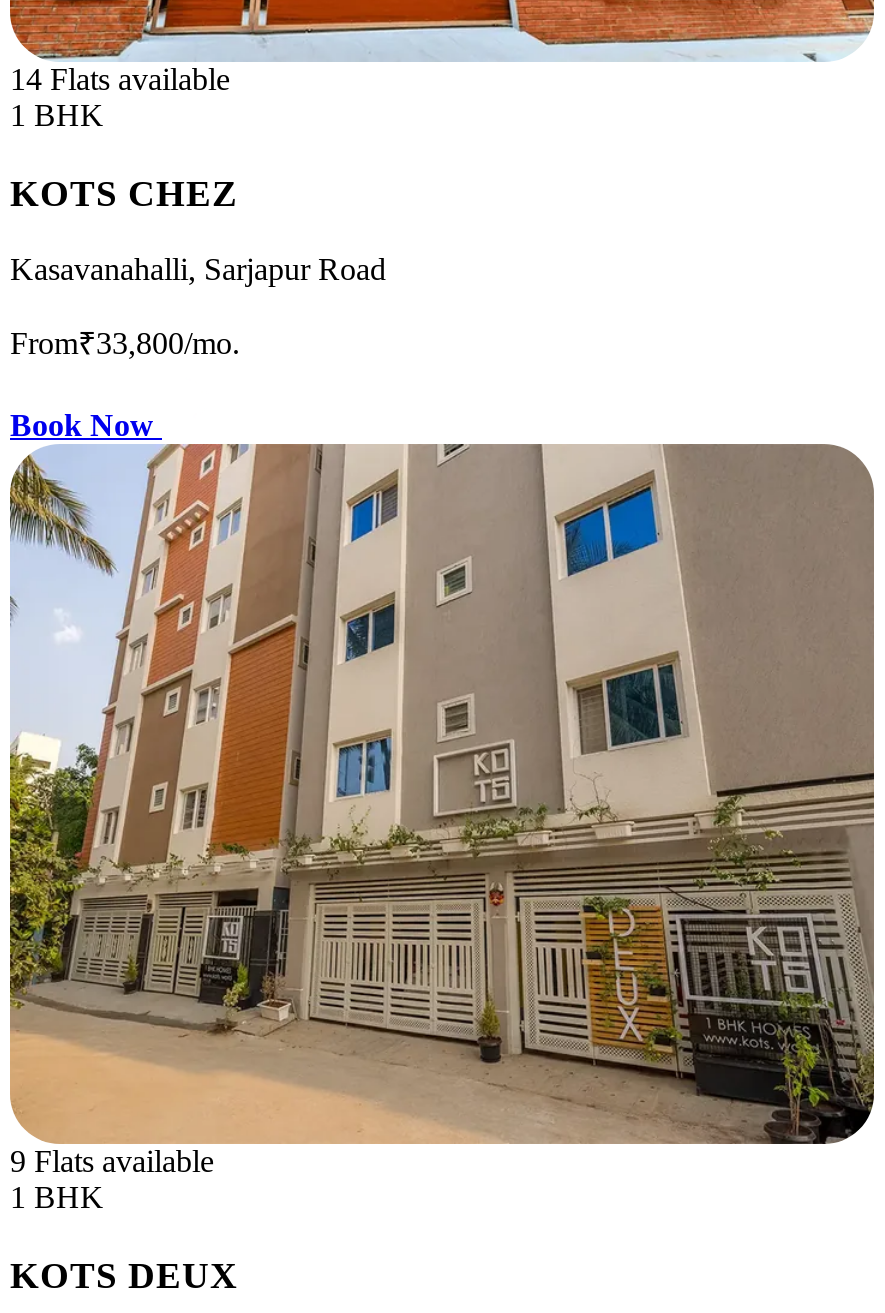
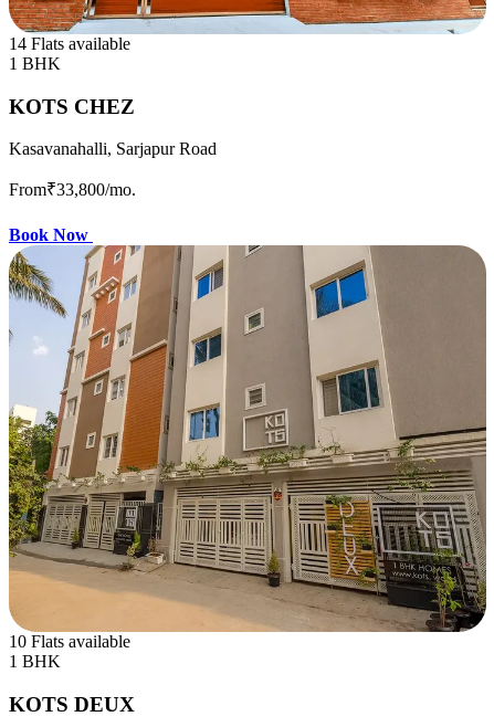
- 9 Flats available
+ 10 Flats available
